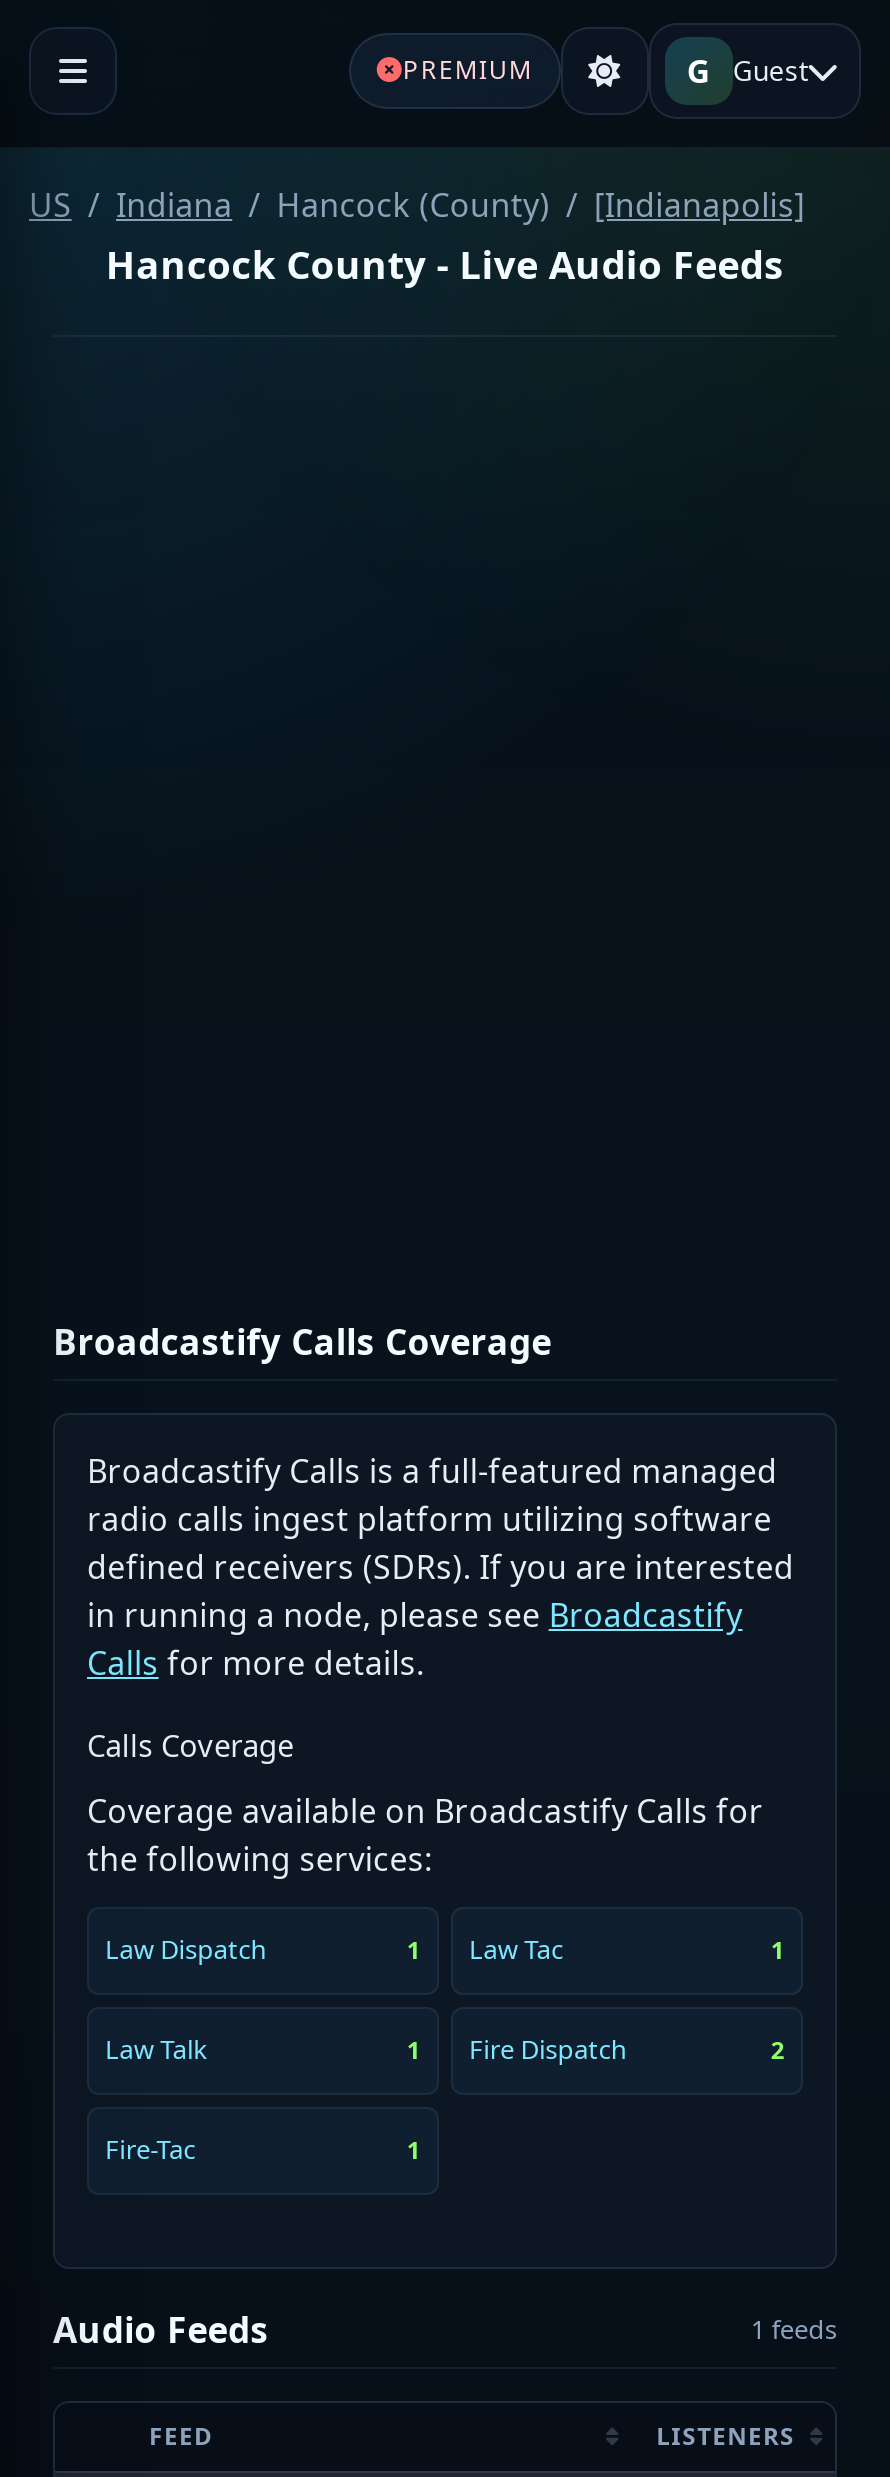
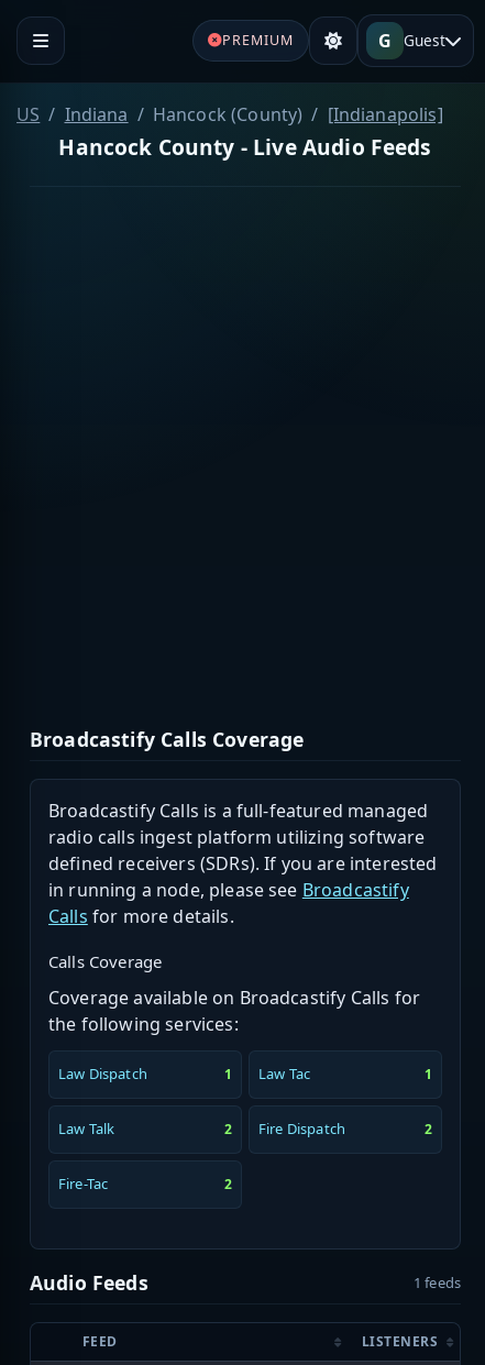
- 1 Fire Dispatch
+ 2 Fire Dispatch

- 1
+ 2
